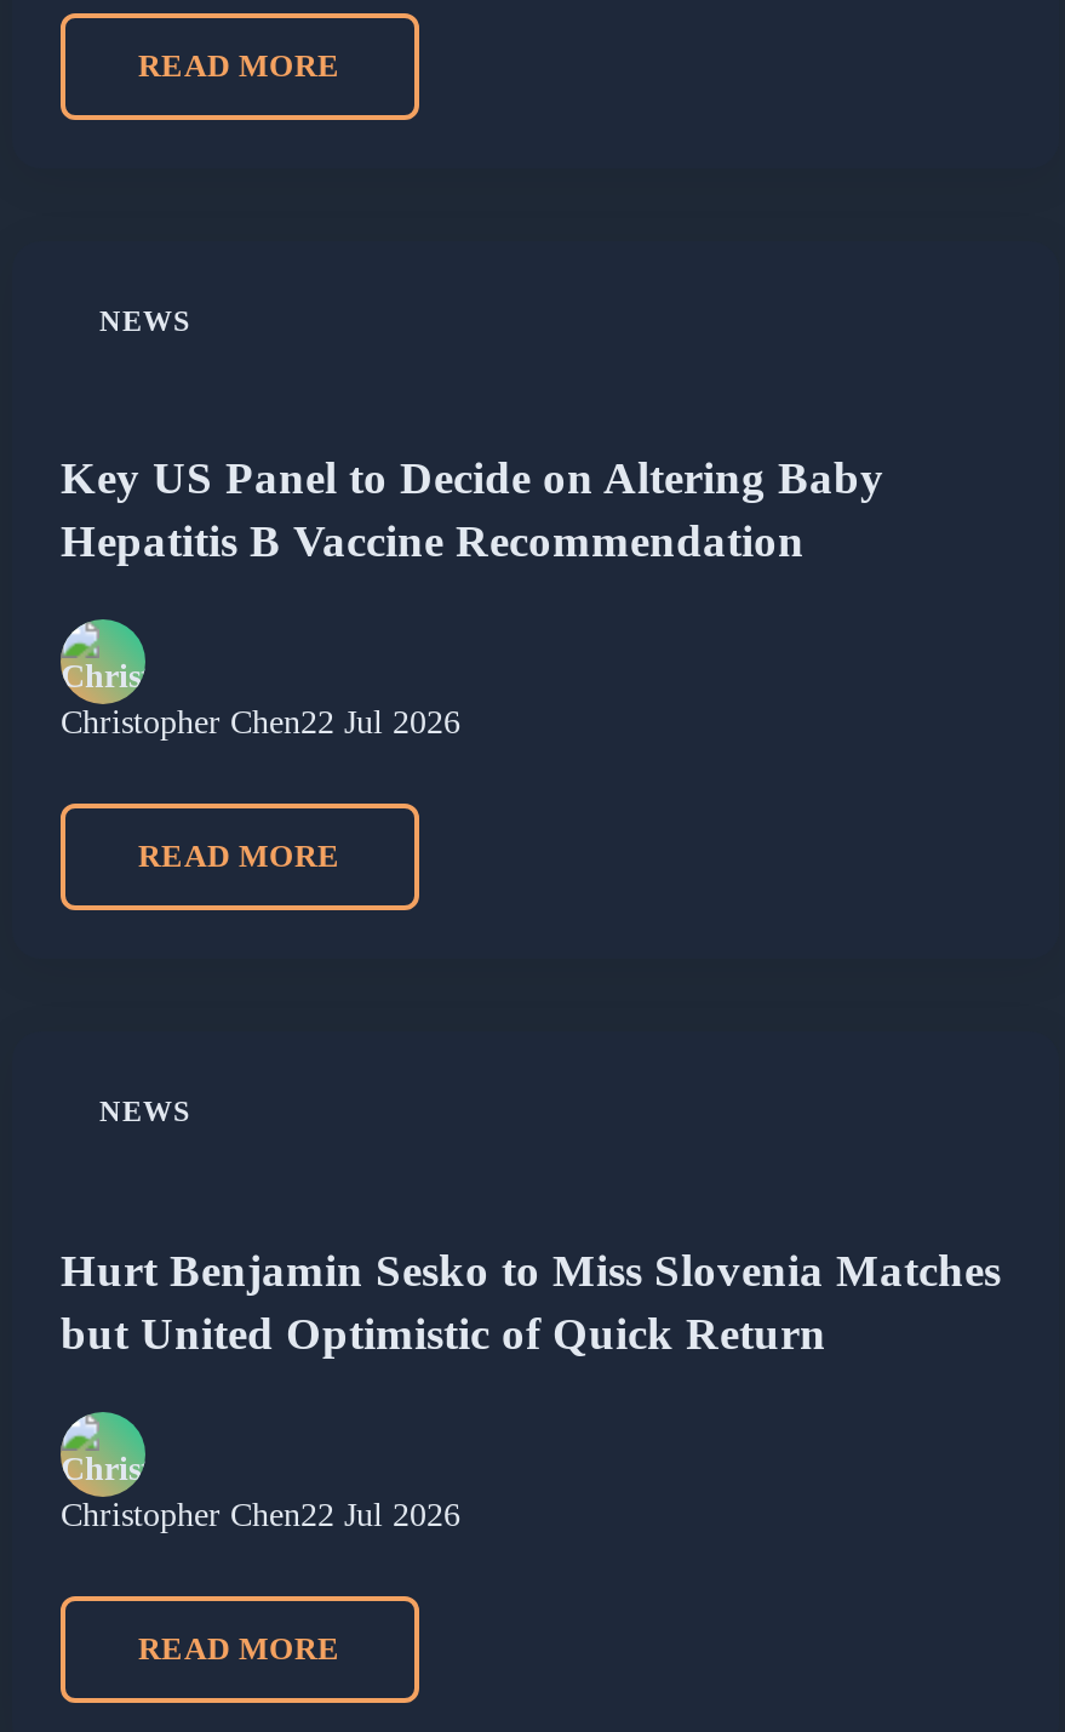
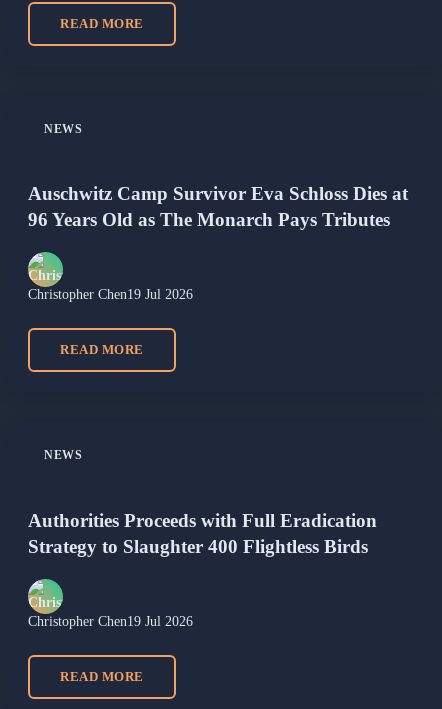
- Key US Panel to Decide on Altering Baby
- Hepatitis B Vaccine Recommendation
+ Auschwitz Camp Survivor Eva Schloss Dies at
+ 96 Years Old as The Monarch Pays Tributes

- Christopher Chen22 Jul 2026
+ Christopher Chen19 Jul 2026

- Hurt Benjamin Sesko to Miss Slovenia Matches
- but United Optimistic of Quick Return
+ Authorities Proceeds with Full Eradication
+ Strategy to Slaughter 400 Flightless Birds

- Christopher Chen22 Jul 2026
+ Christopher Chen19 Jul 2026
